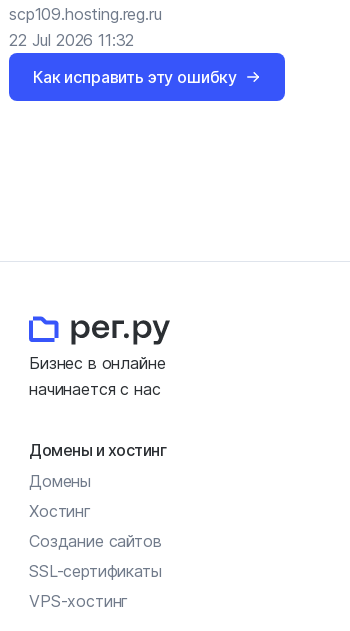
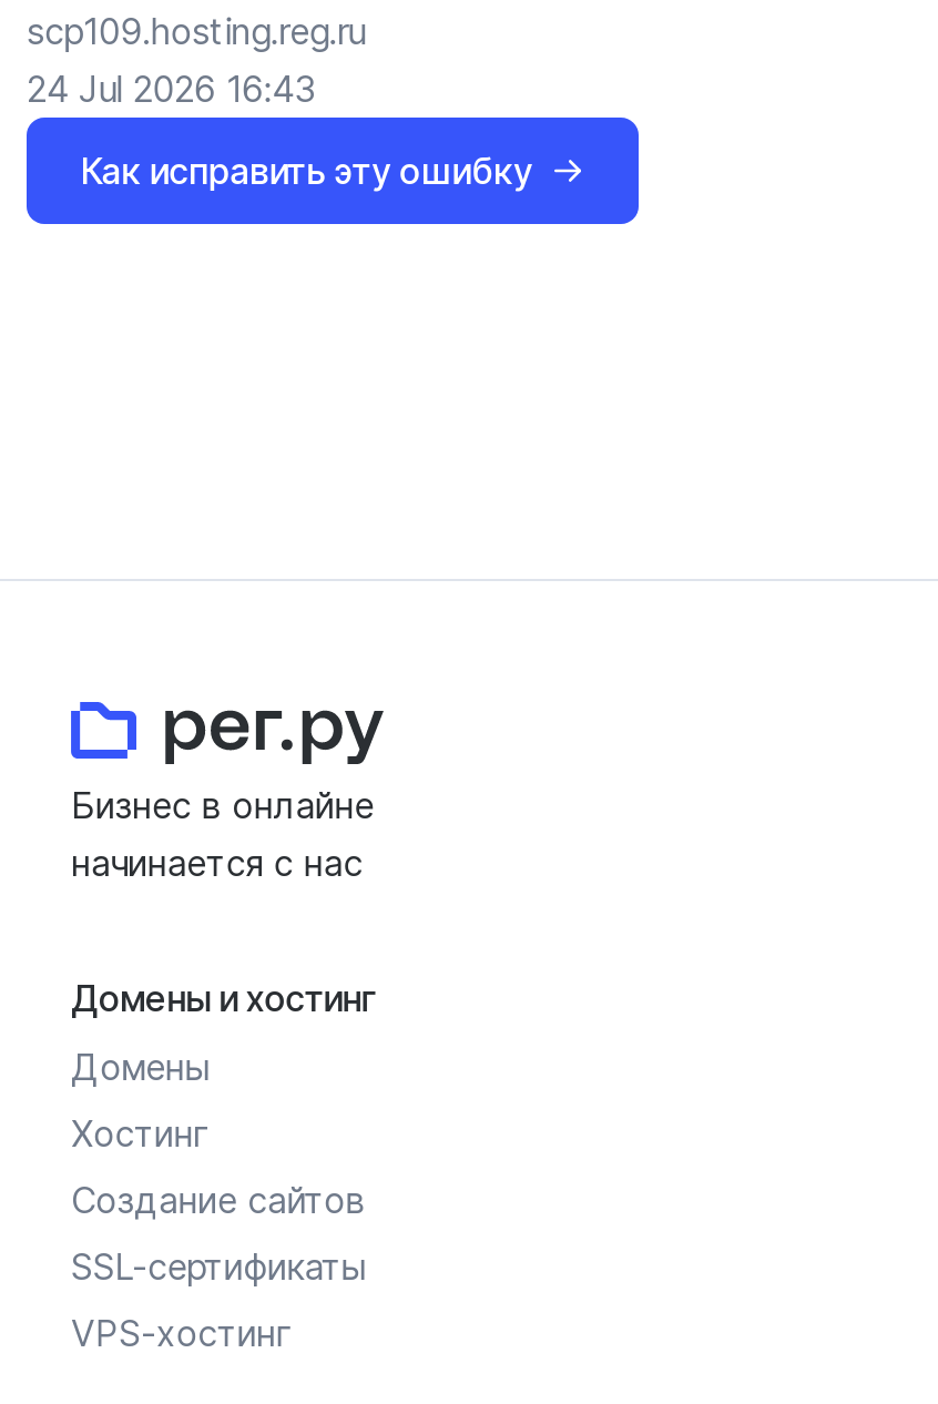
- 22 Jul 2026 11:32
+ 24 Jul 2026 16:43
